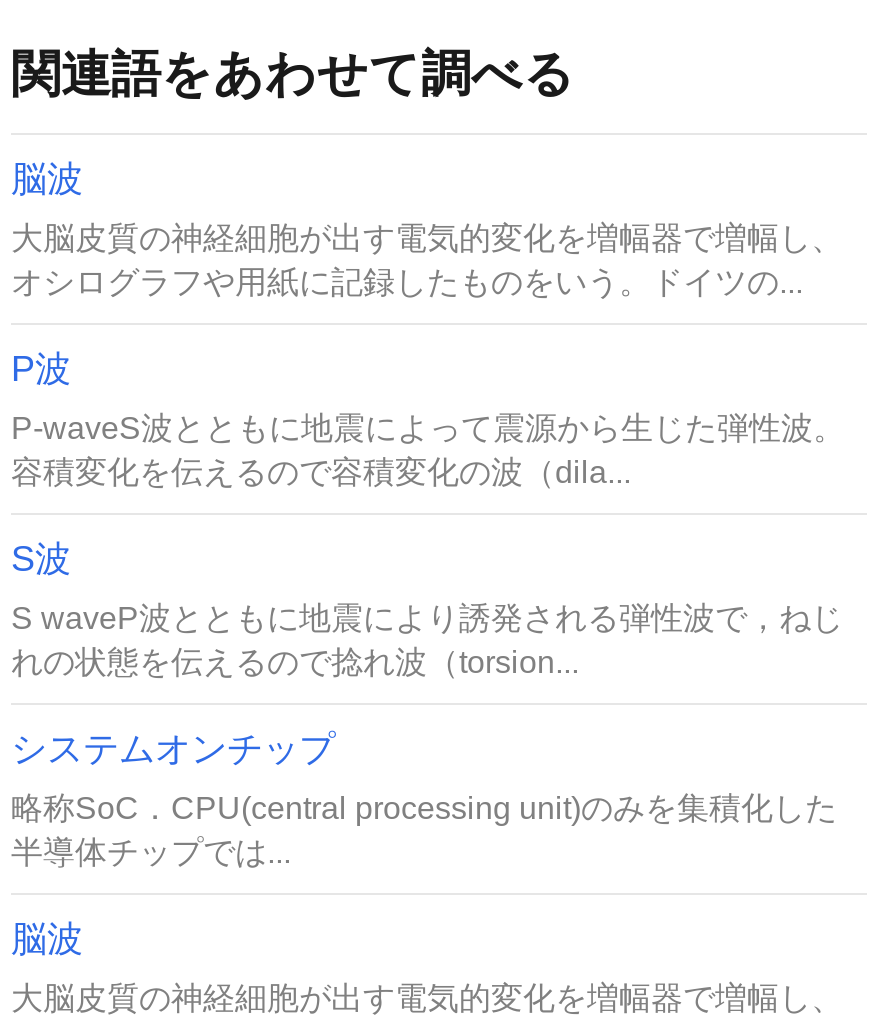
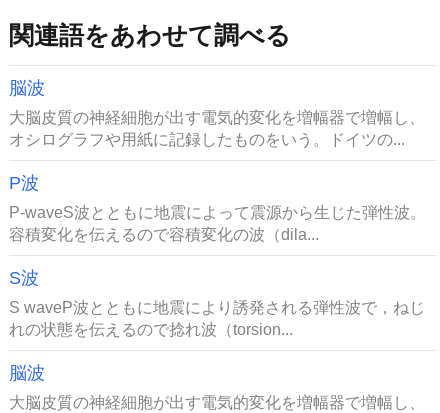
- システムオンチップ
- 略称SoC．CPU(central processing unit)のみを集積化した
- 半導体チップでは...
